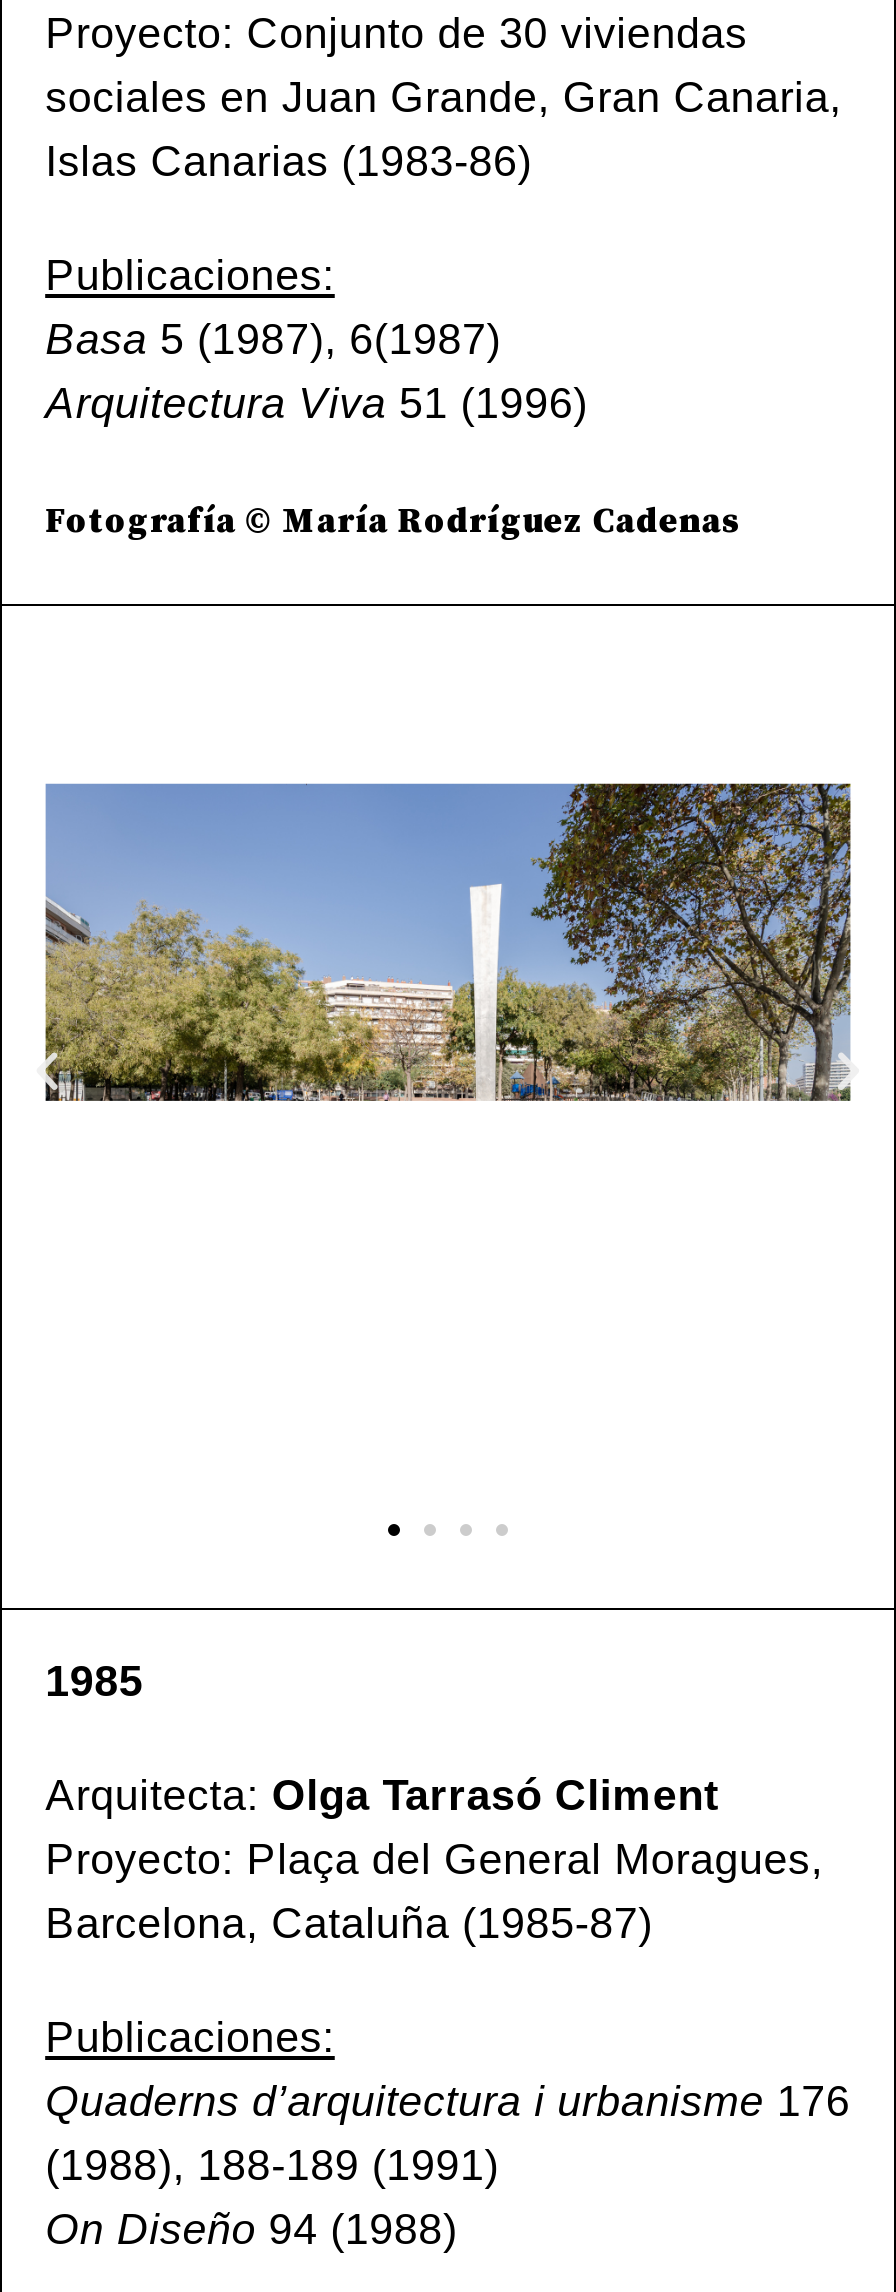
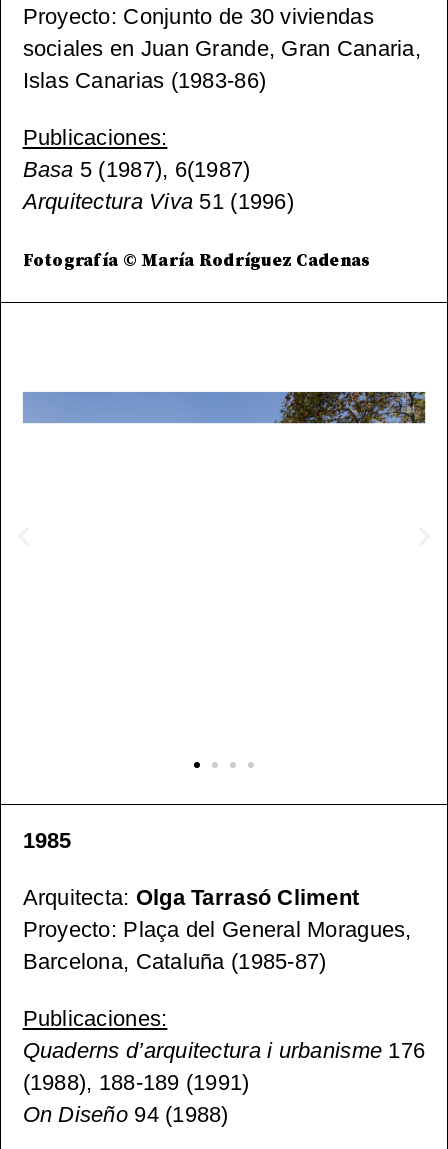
- [image]
